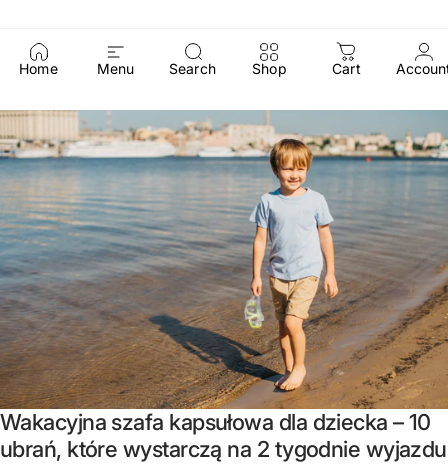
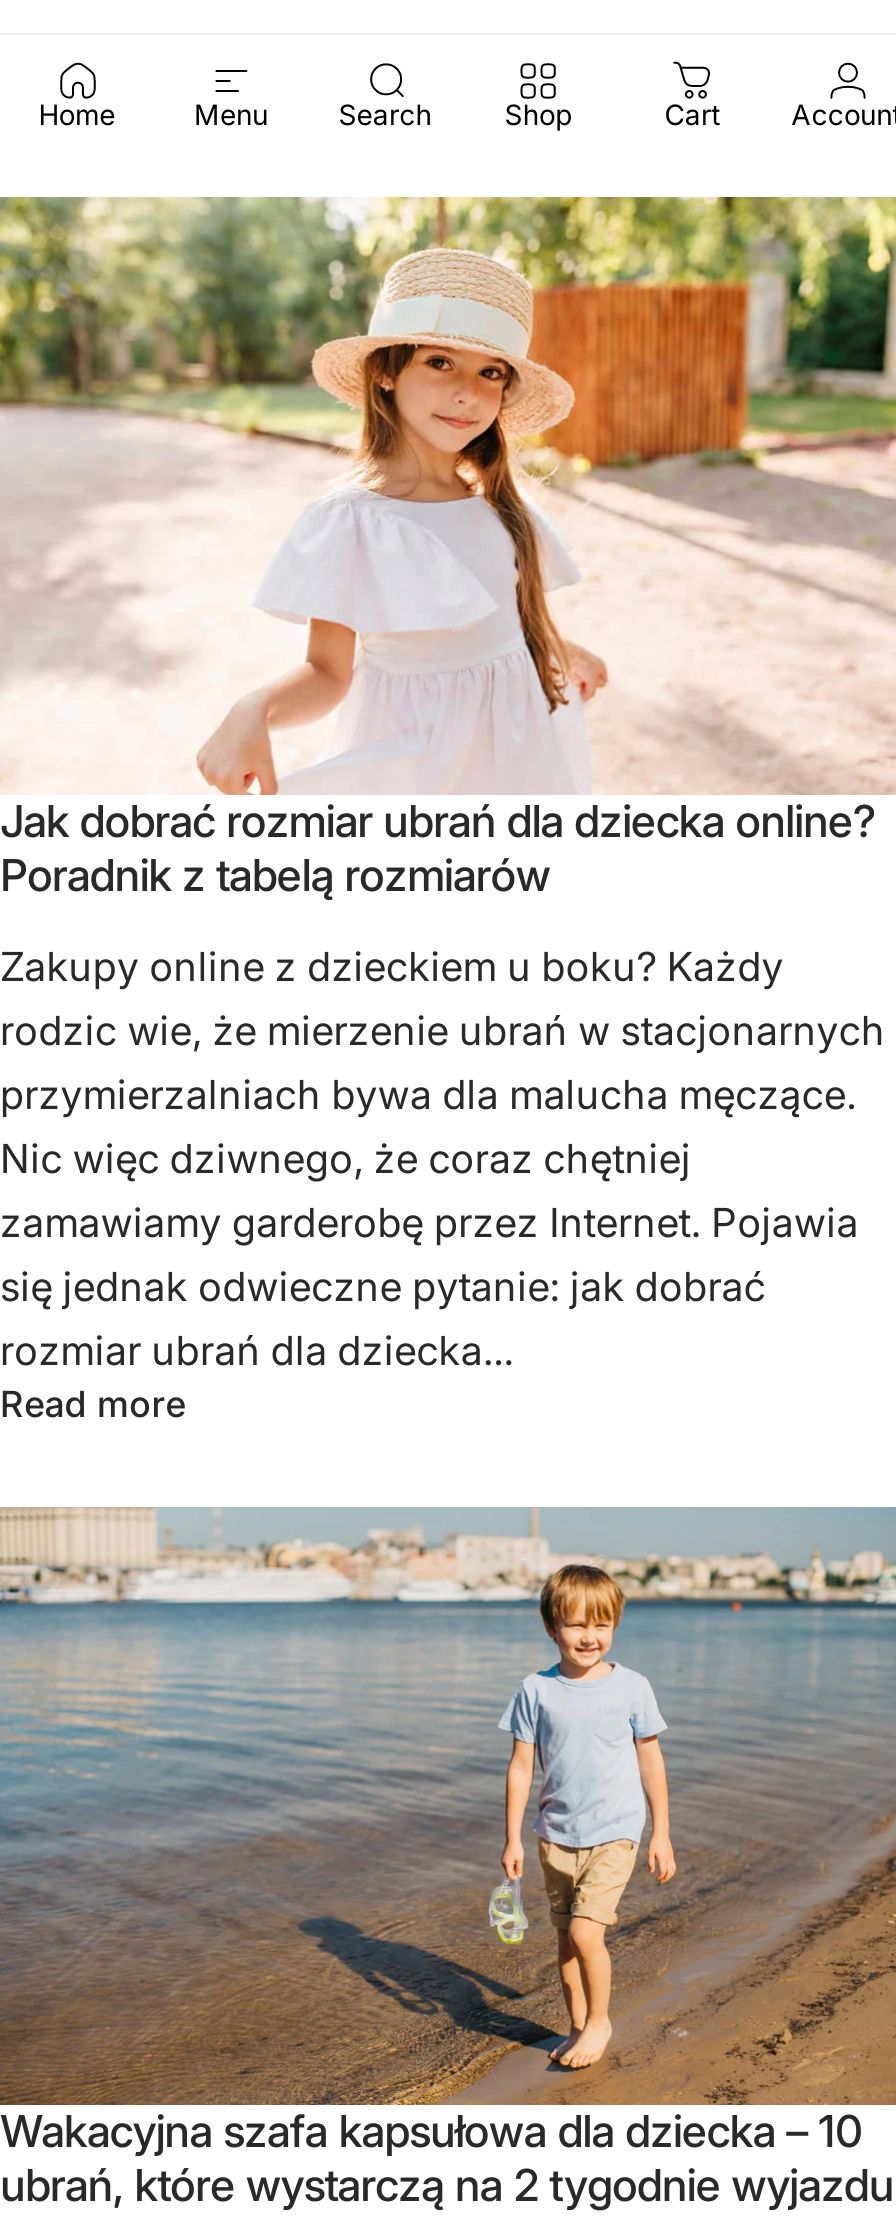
+ [image]
+ Jak dobrać rozmiar ubrań dla dziecka online?
+ Poradnik z tabelą rozmiarów
+ Zakupy online z dzieckiem u boku? Każdy
+ rodzic wie, że mierzenie ubrań w stacjonarnych
+ przymierzalniach bywa dla malucha męczące.
+ Nic więc dziwnego, że coraz chętniej
+ zamawiamy garderobę przez Internet. Pojawia
+ się jednak odwieczne pytanie: jak dobrać
+ rozmiar ubrań dla dziecka...
+ Read more
